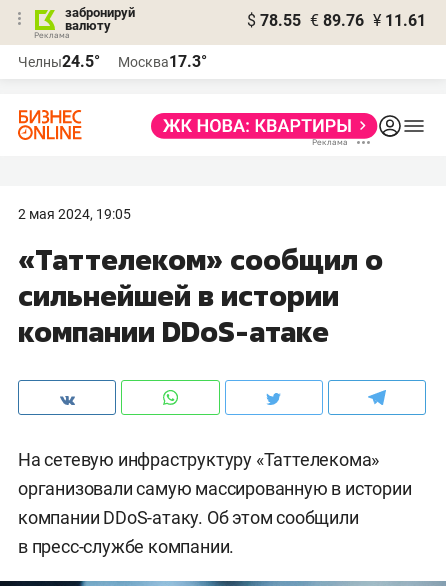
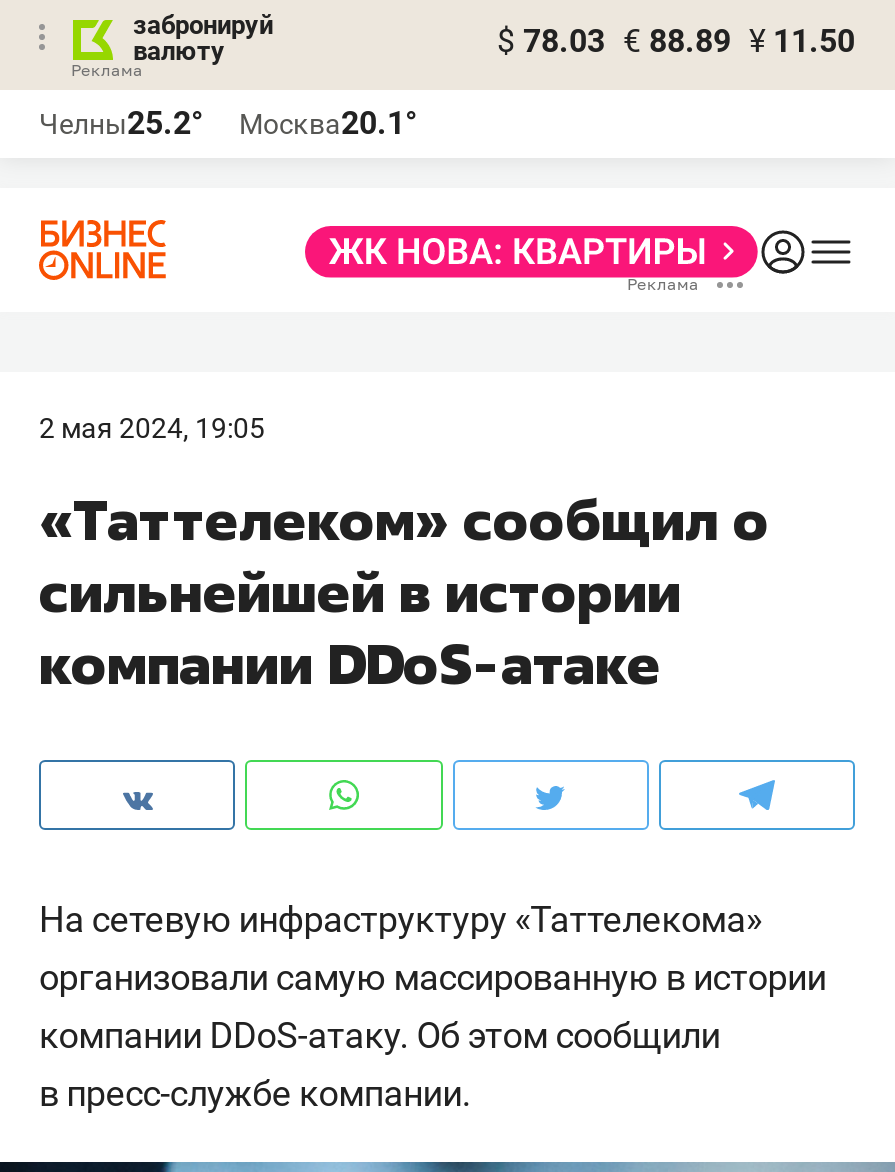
- $ 78.55 € 89.76 ¥ 11.61
+ $ 78.03 € 88.89 ¥ 11.50

- Челны24.5°
+ Челны25.2°

- Москва17.3°
+ Москва20.1°
